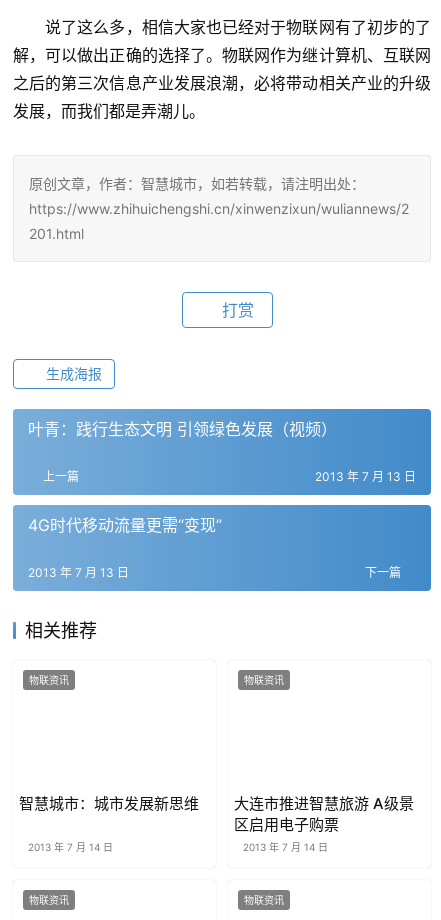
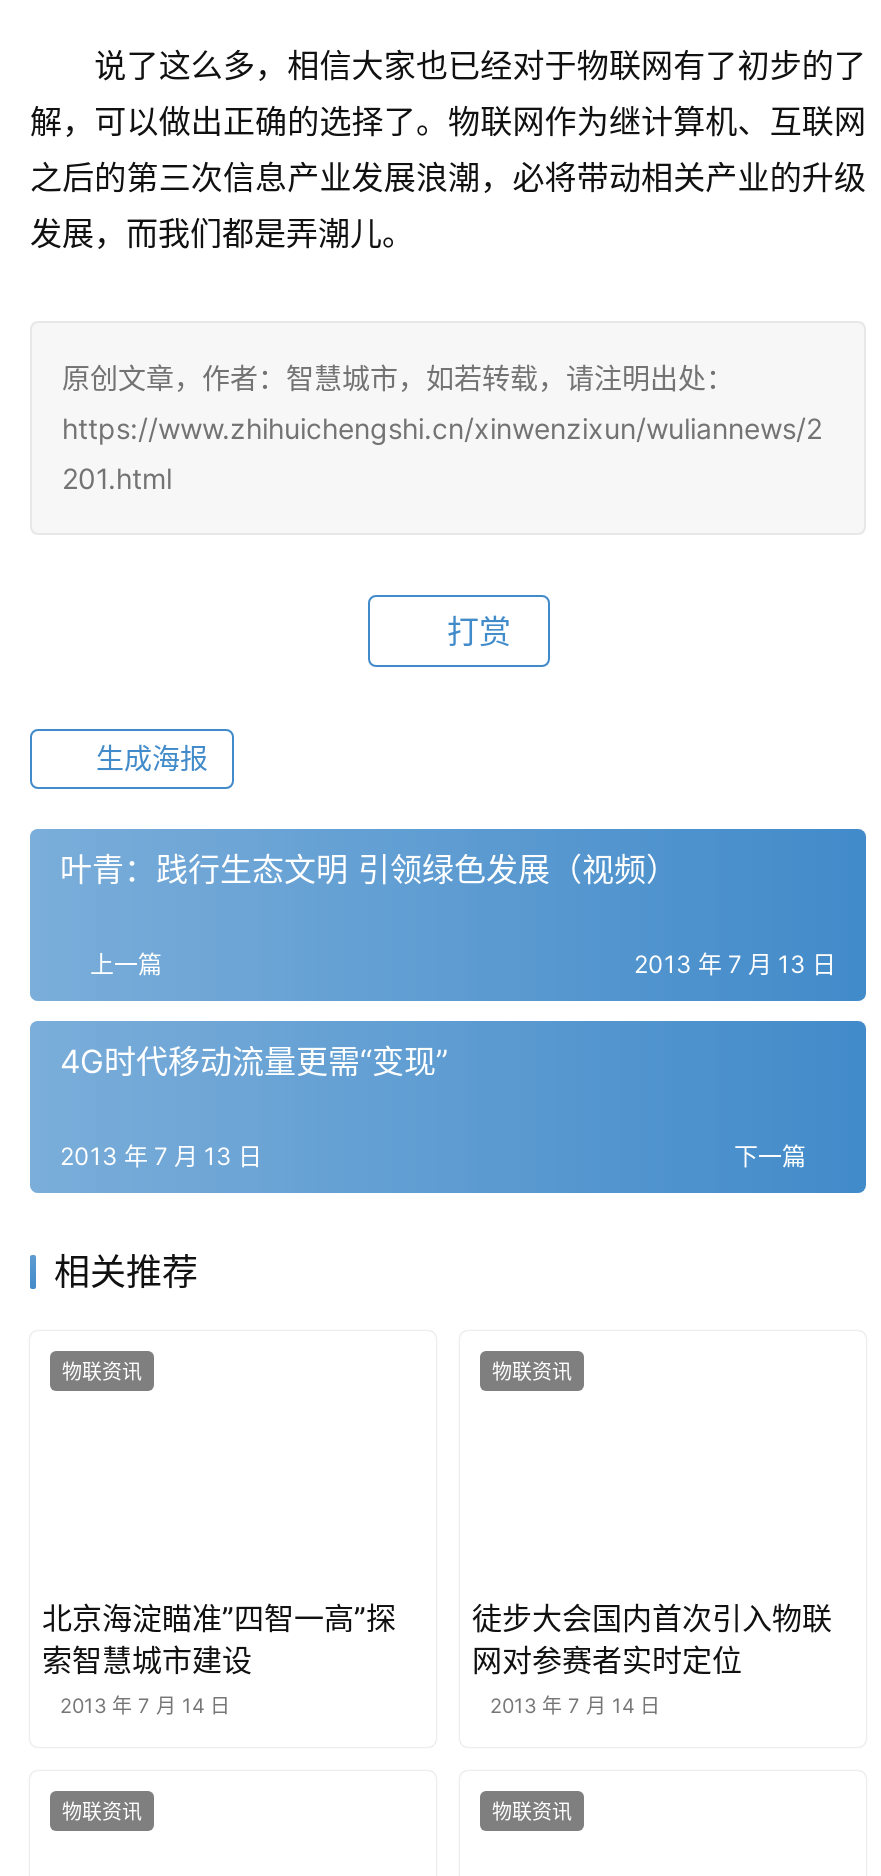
- 智慧城市：城市发展新思维
+ 北京海淀瞄准”四智一高”探
+ 索智慧城市建设

- 大连市推进智慧旅游 A级景
- 区启用电子购票
+ 徒步大会国内首次引入物联
+ 网对参赛者实时定位
